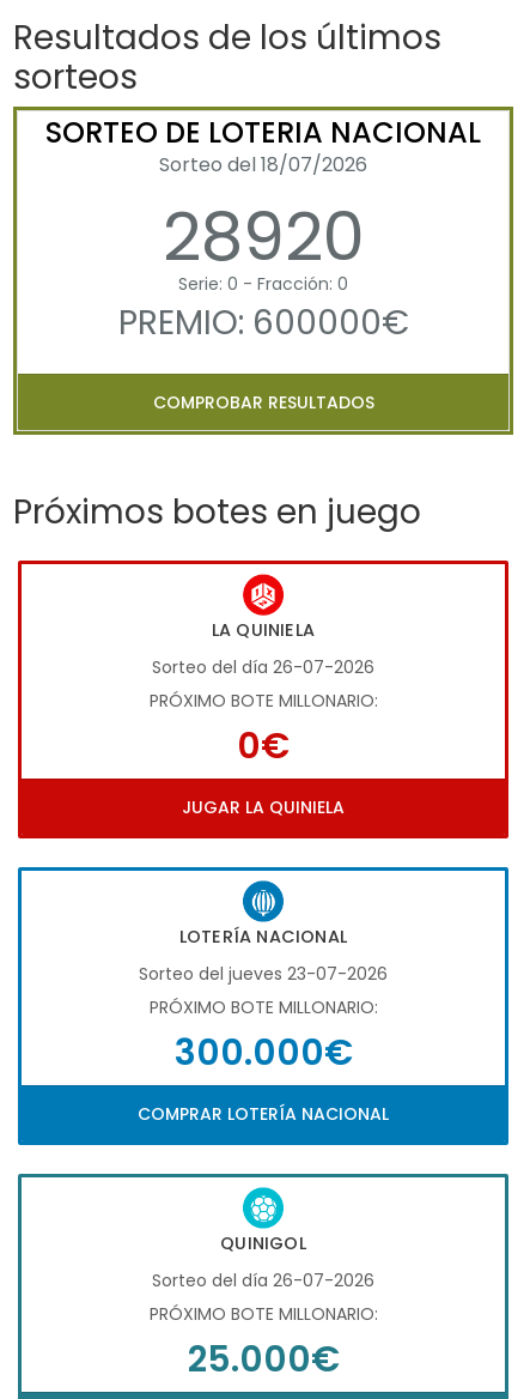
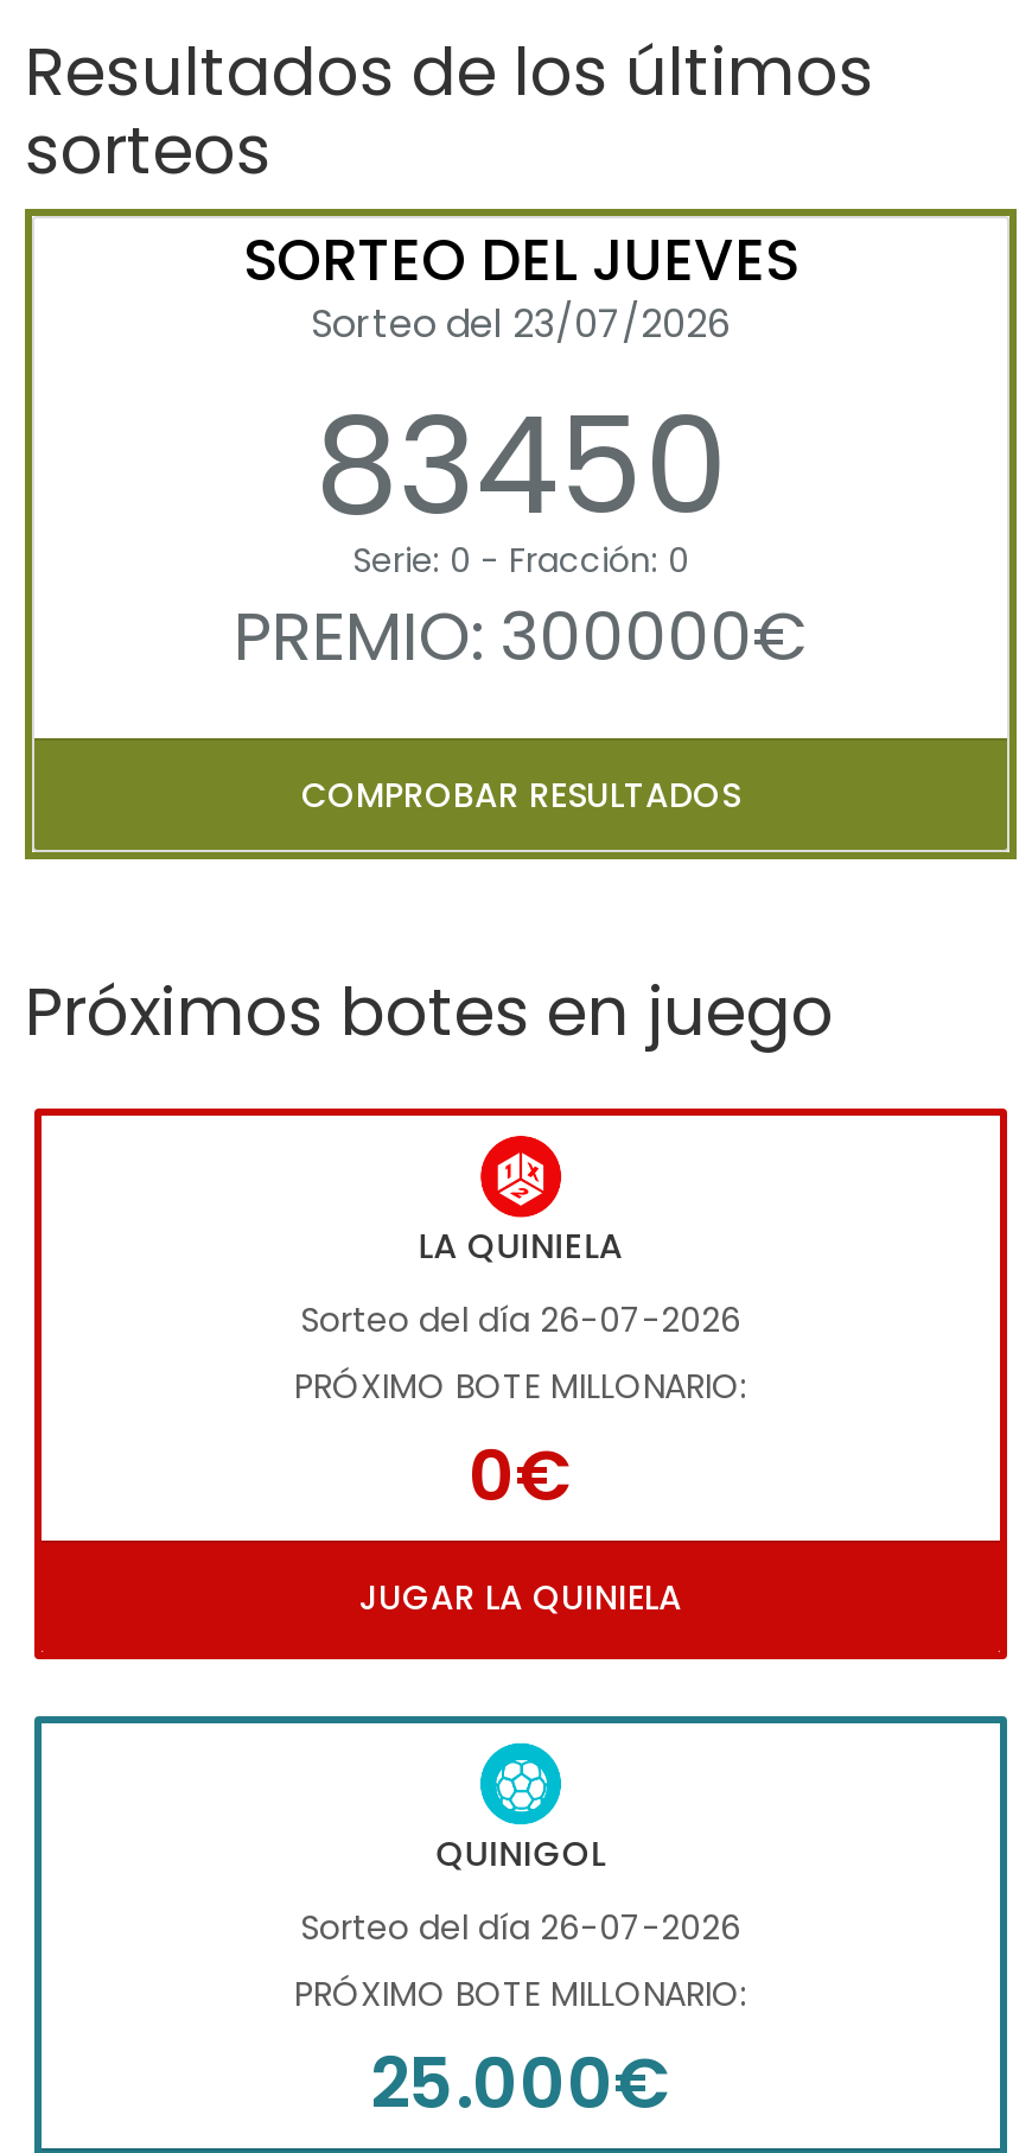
- SORTEO DE LOTERIA NACIONAL
- Sorteo del 18/07/2026
- 28920
+ SORTEO DEL JUEVES
+ Sorteo del 23/07/2026
+ 83450

- PREMIO: 600000€
+ PREMIO: 300000€

- [image]
- LOTERÍA NACIONAL
- Sorteo del jueves 23-07-2026
- PRÓXIMO BOTE MILLONARIO:
- 300.000€
- COMPRAR LOTERÍA NACIONAL
